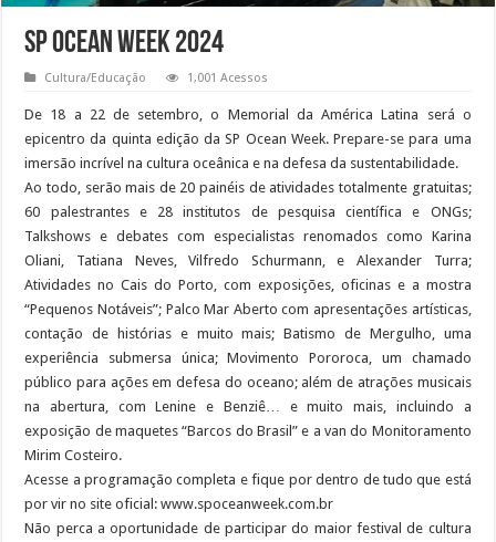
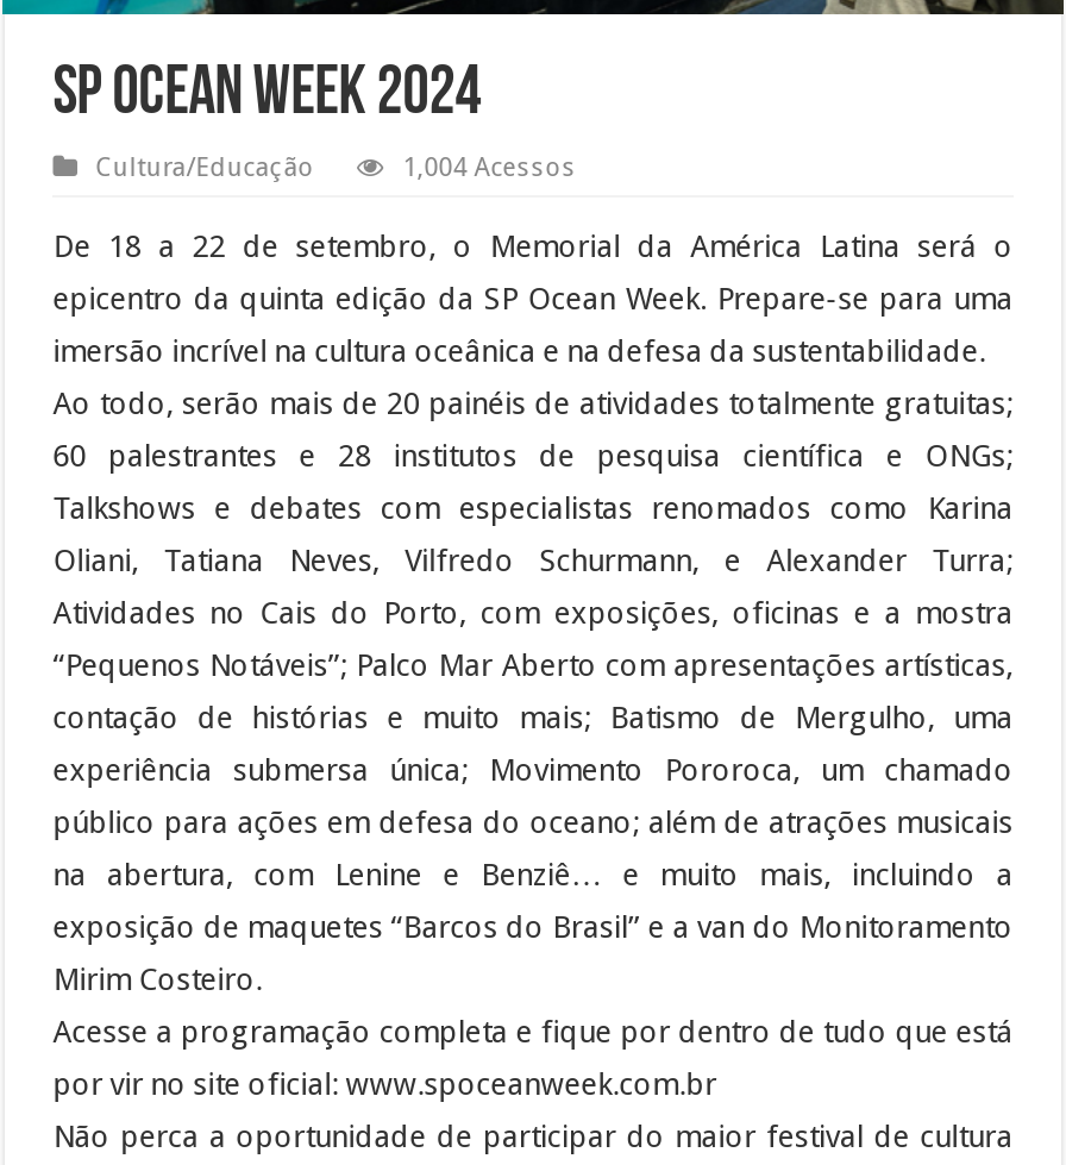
- 1,001 Acessos
+ 1,004 Acessos
